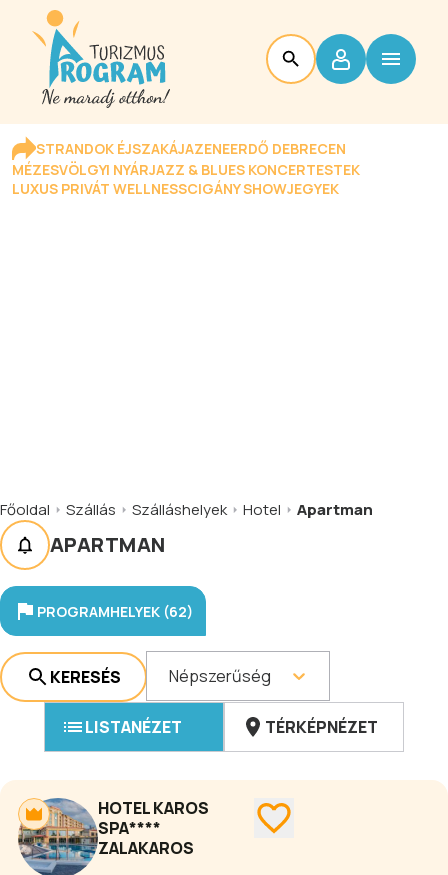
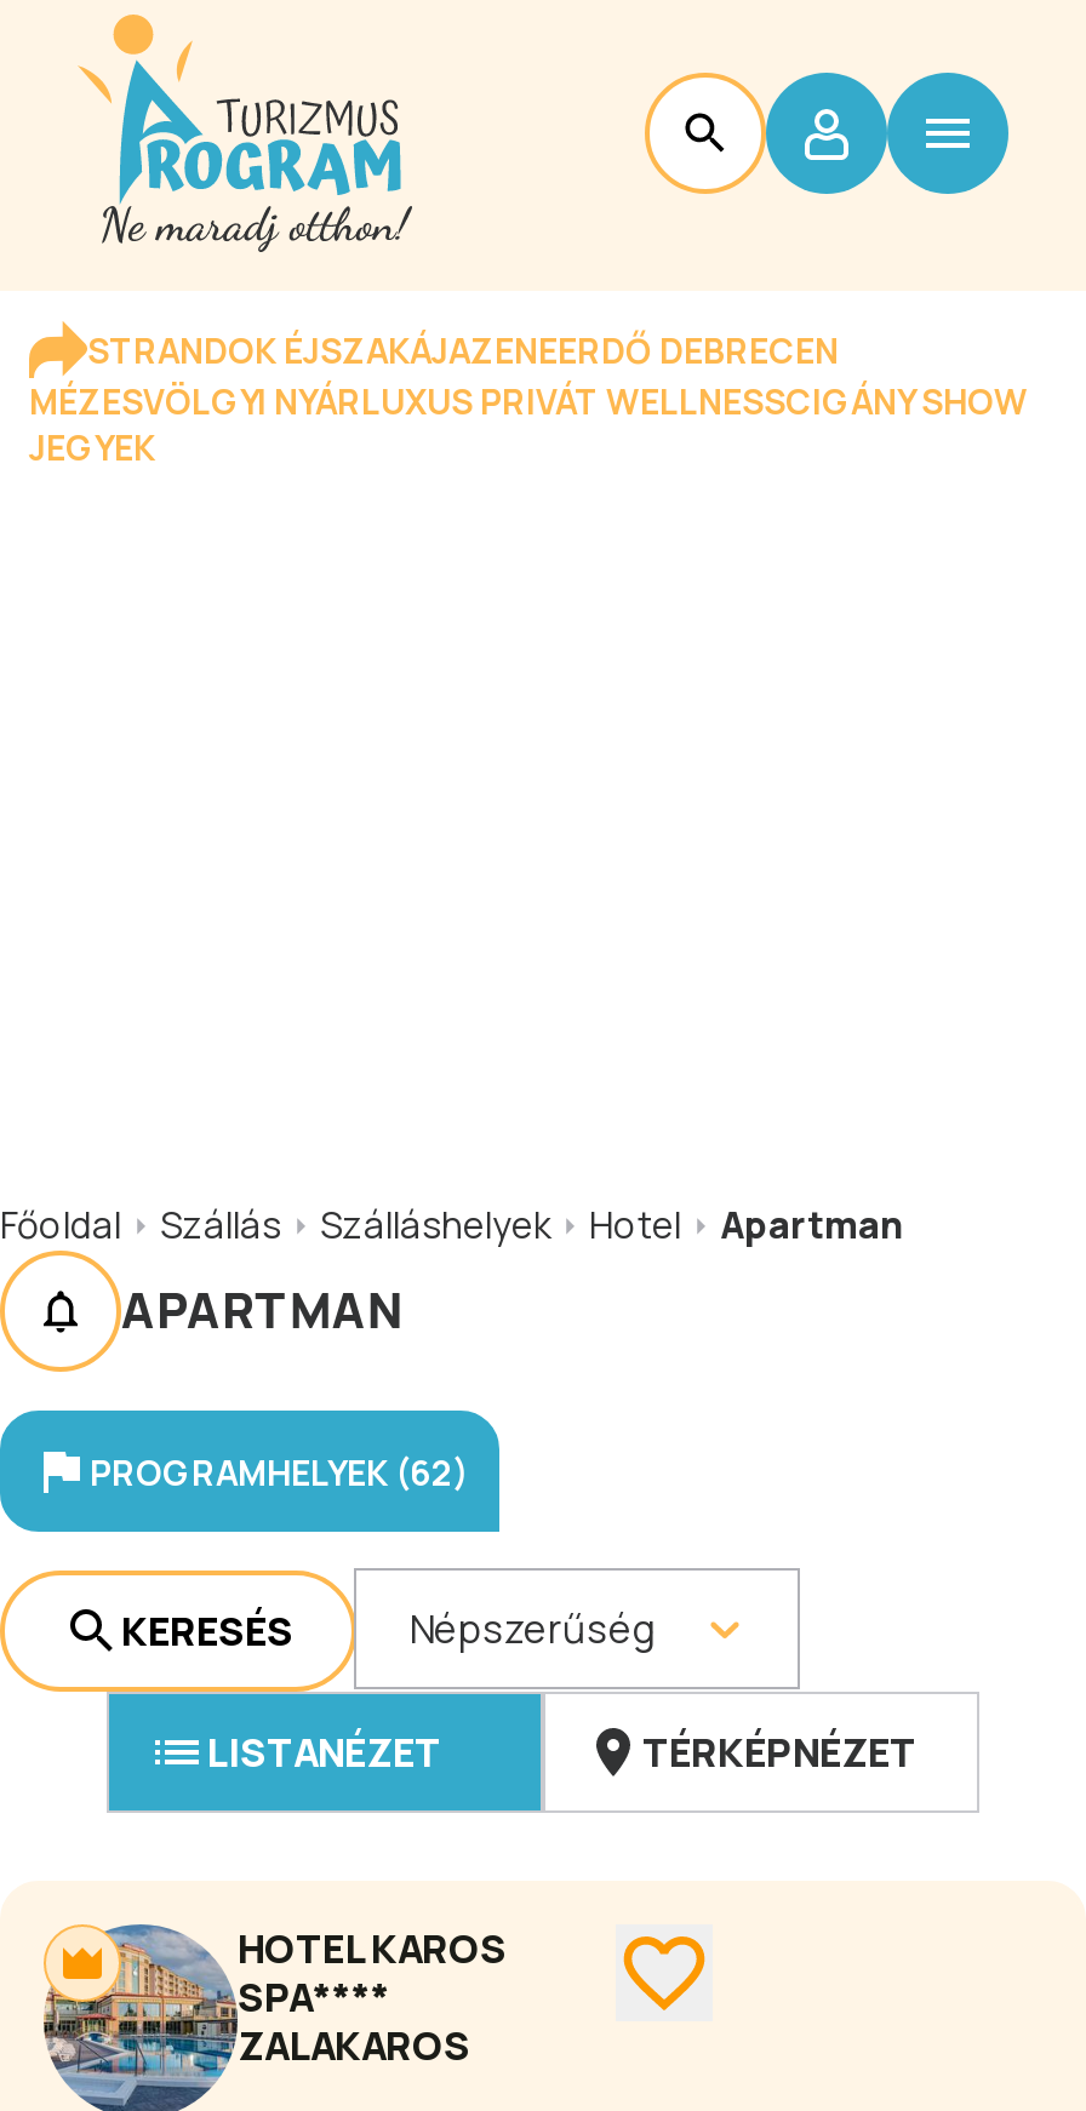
- MÉZESVÖLGYI NYÁRJAZZ & BLUES KONCERTESTEK
- LUXUS PRIVÁT WELLNESSCIGÁNY SHOWJEGYEK
+ MÉZESVÖLGYI NYÁRLUXUS PRIVÁT WELLNESSCIGÁNY SHOW
+ JEGYEK
